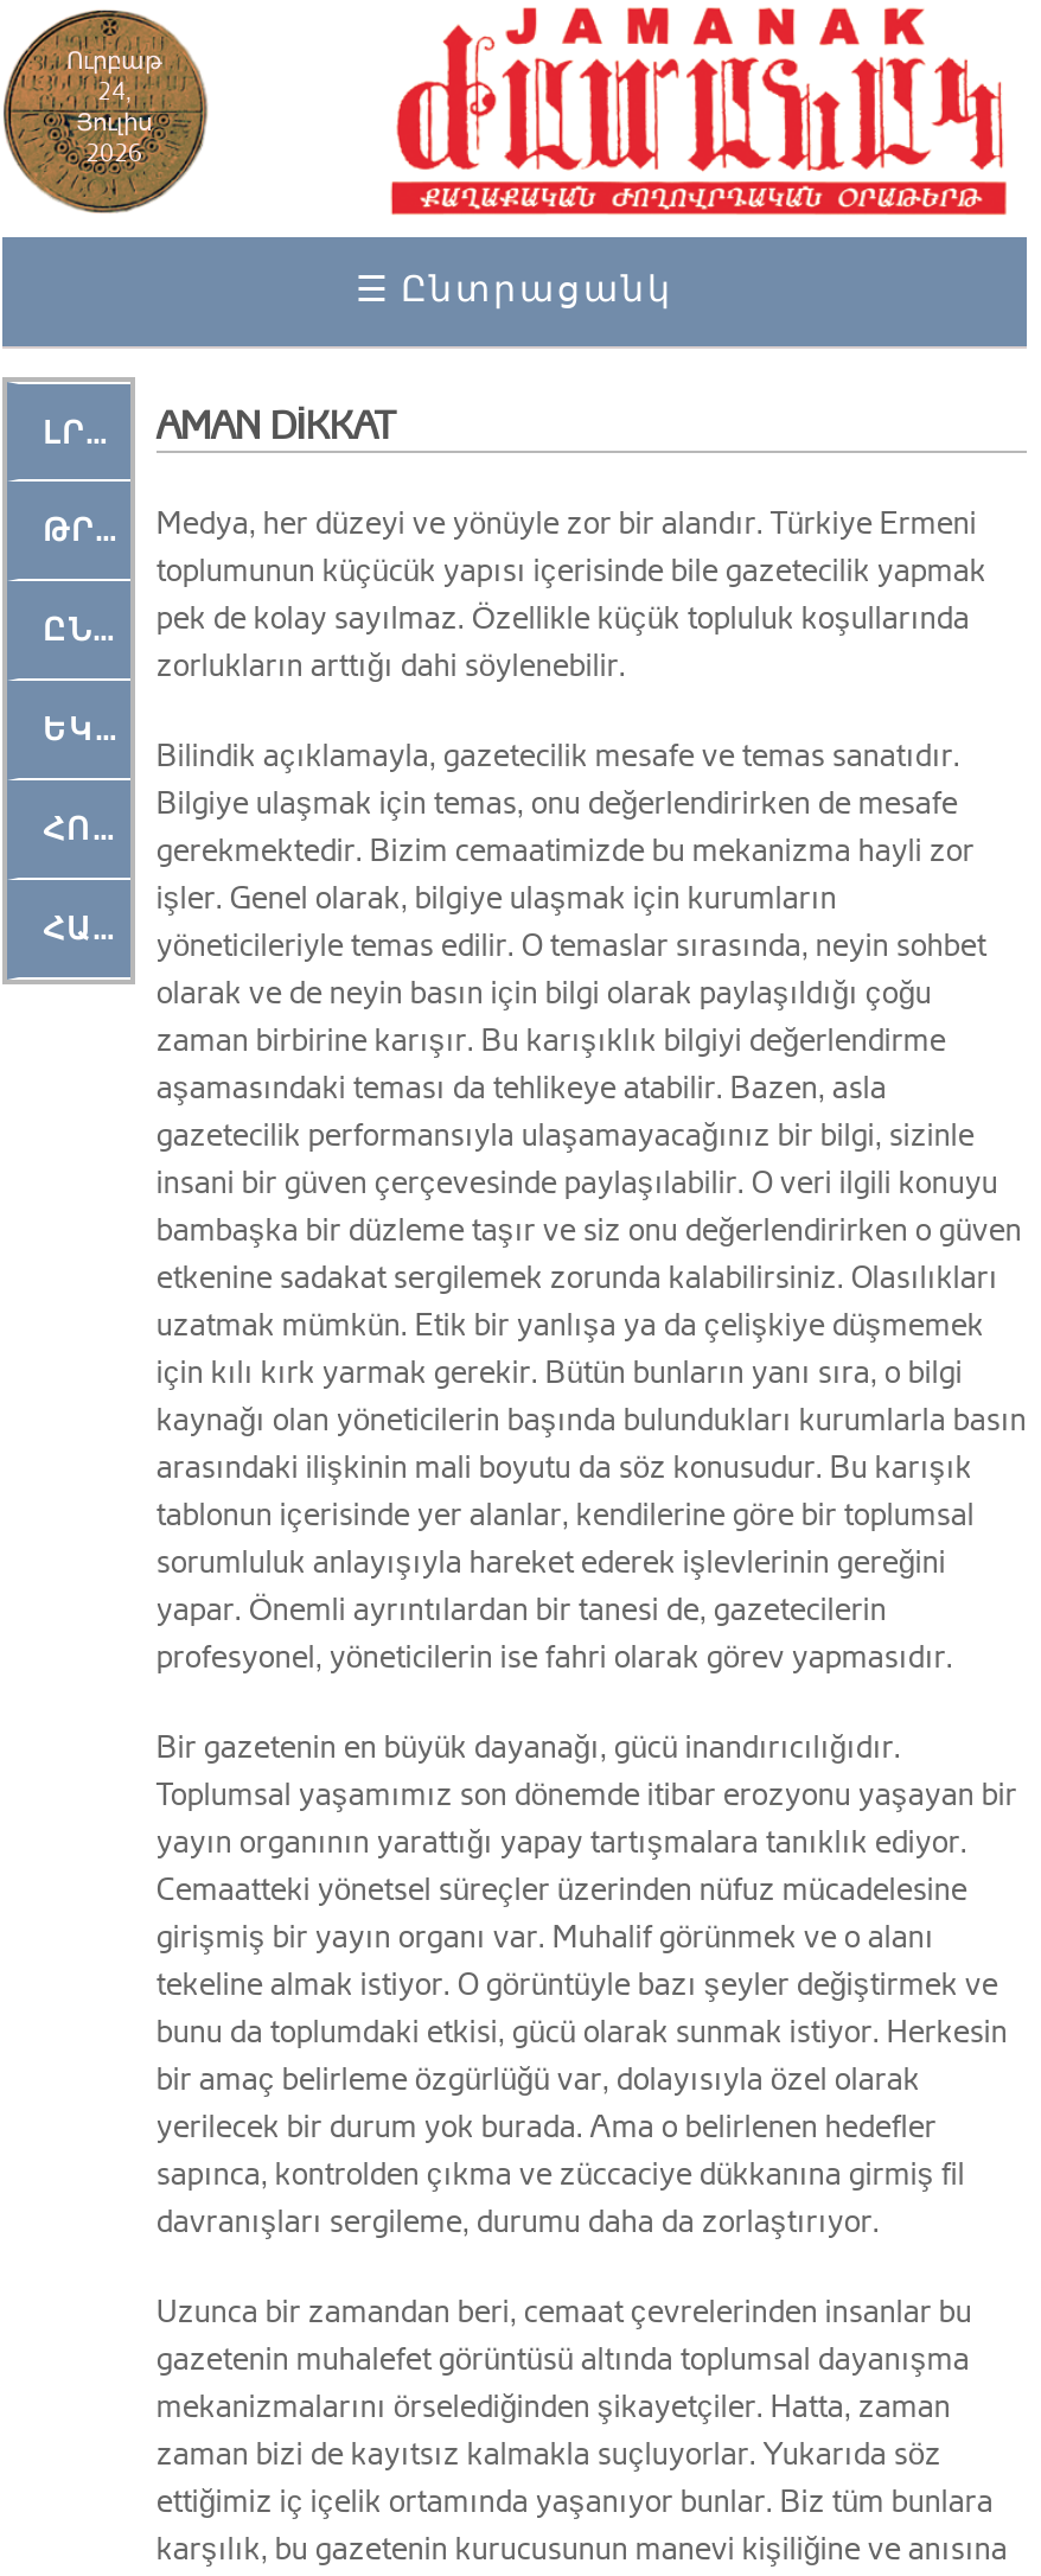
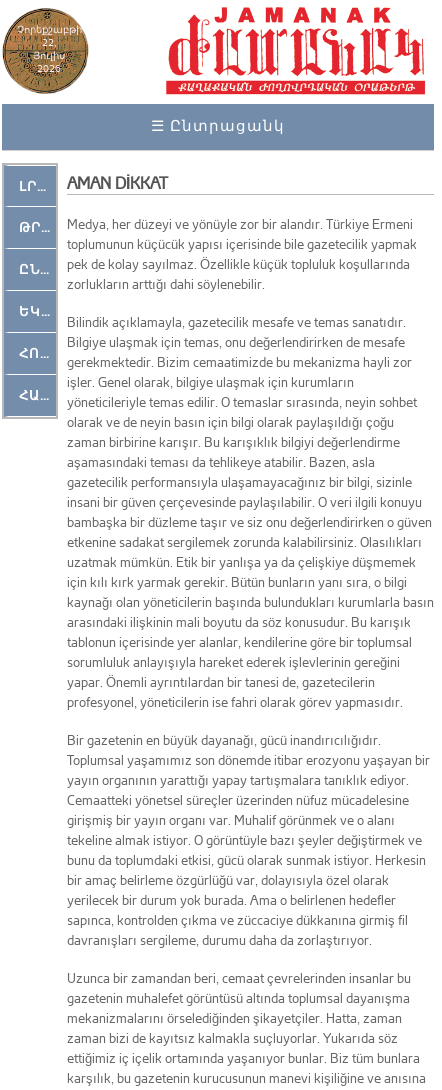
- Ուրբաթ
- 24,
+ Չորեքշաբթի
+ 22,
